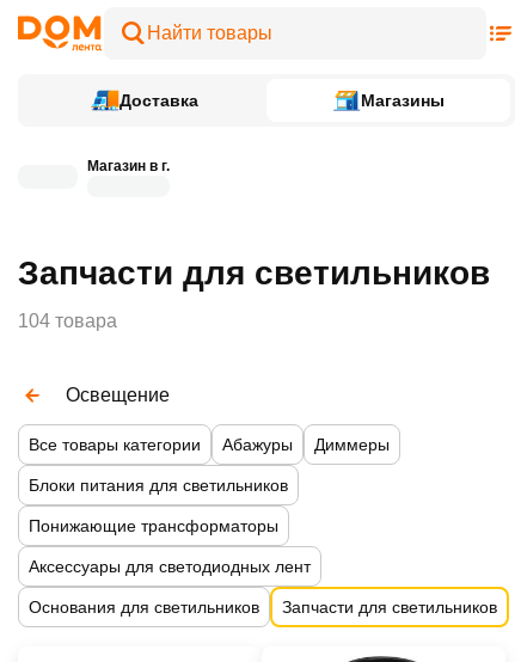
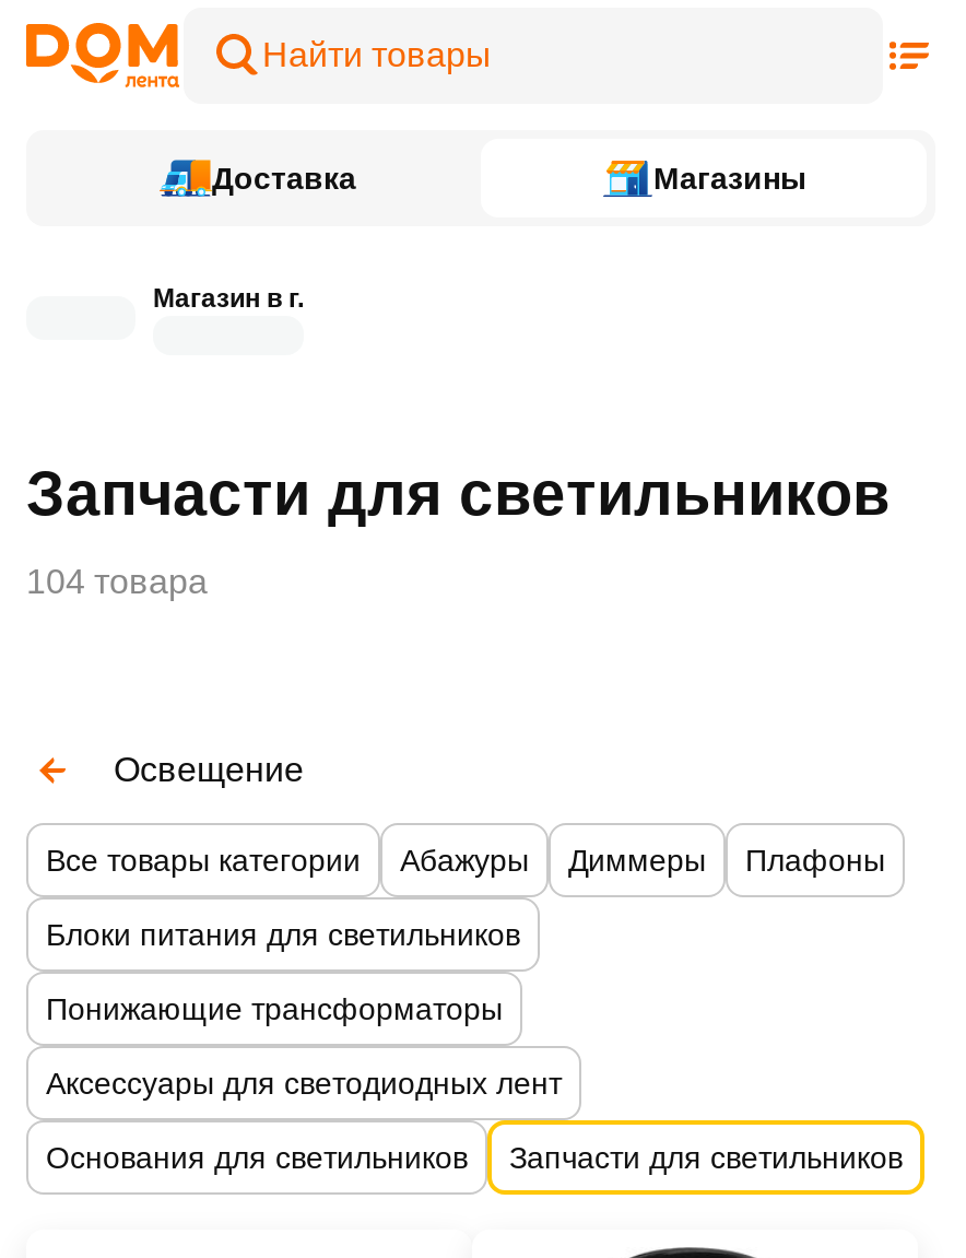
+ Плафоны
